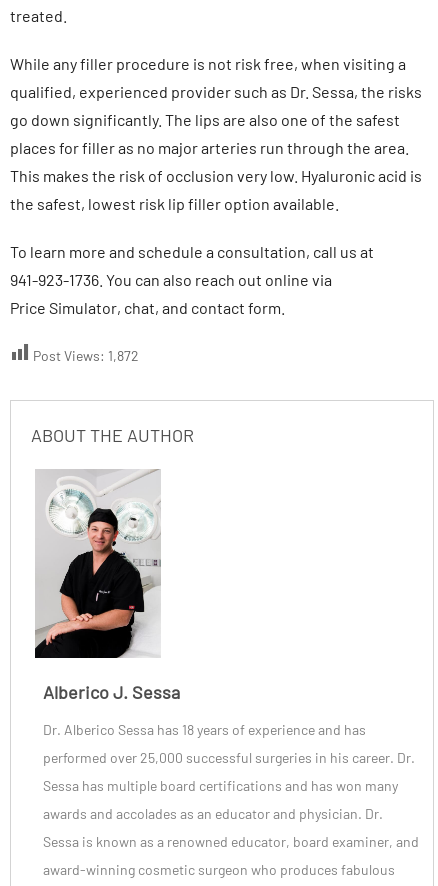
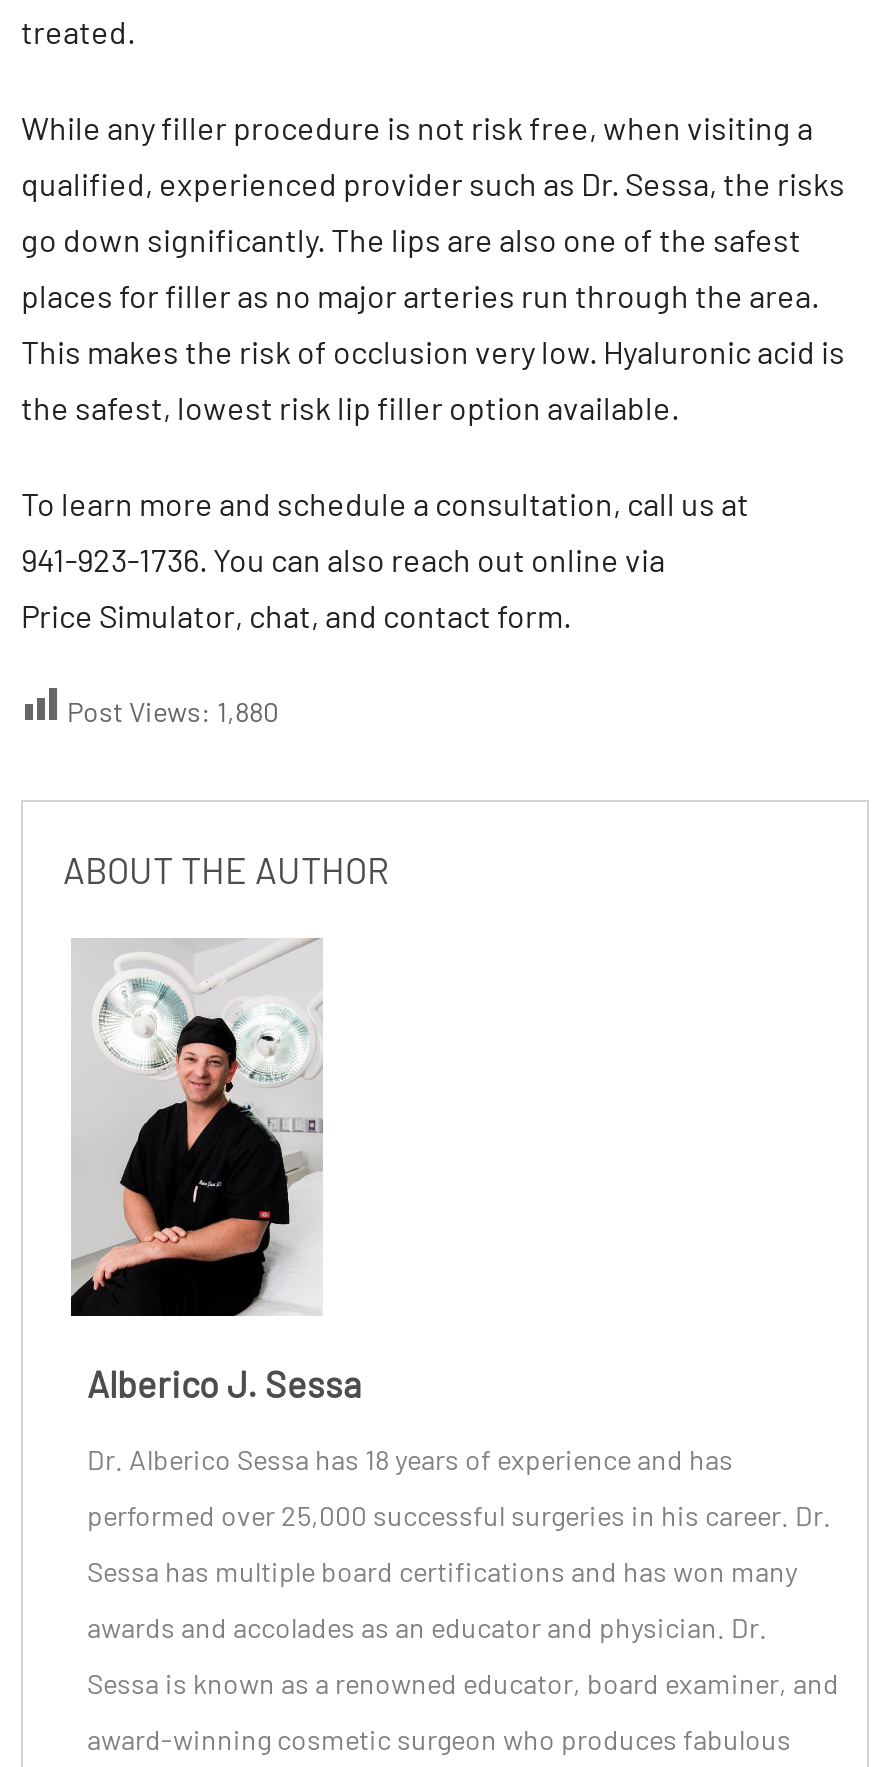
- Post Views: 1,872
+ Post Views: 1,880
